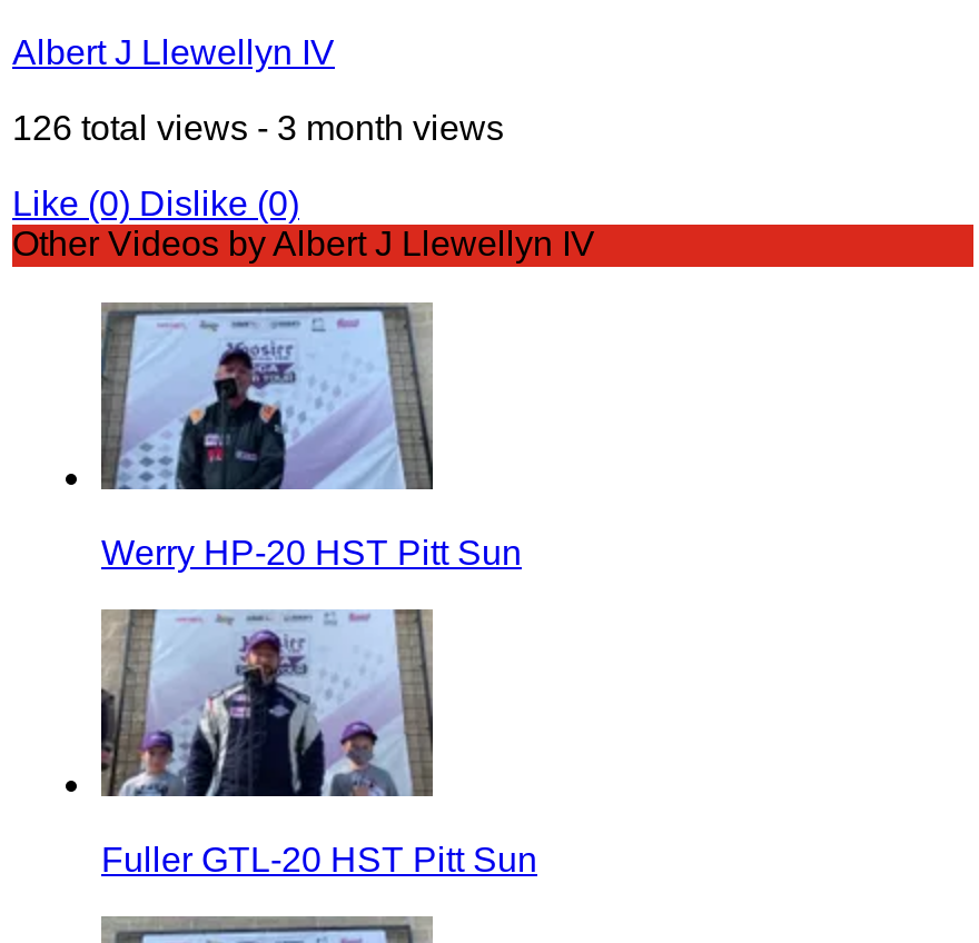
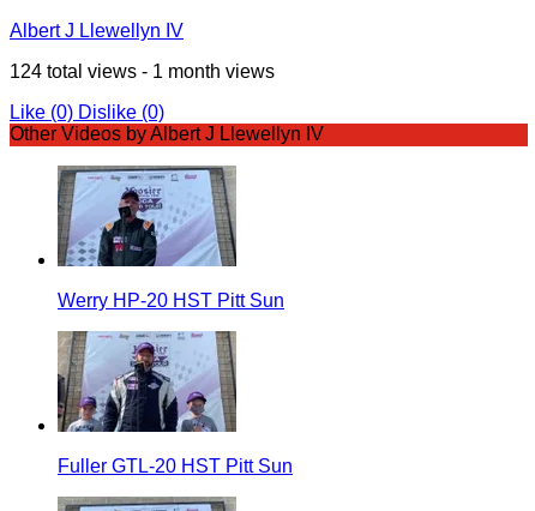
- 126 total views - 3 month views
+ 124 total views - 1 month views
